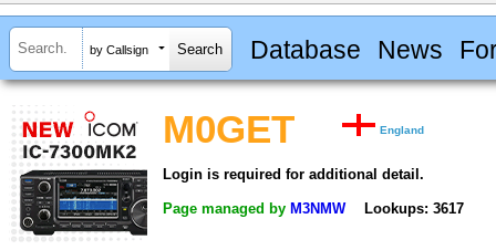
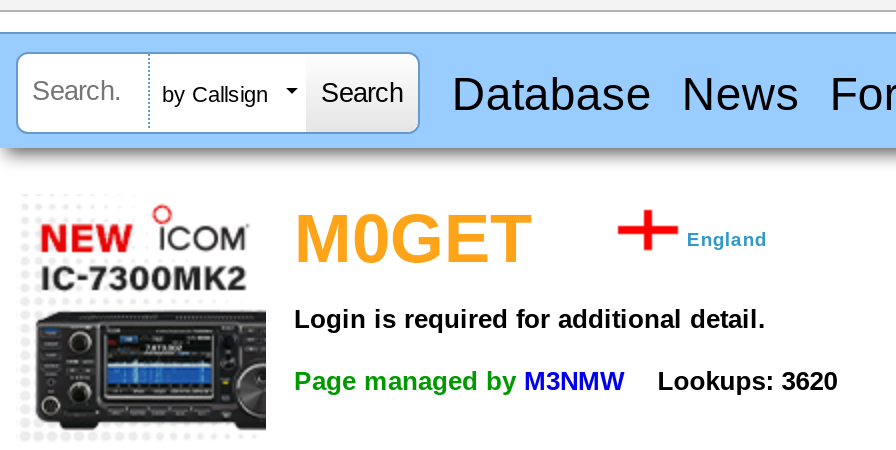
- Page managed by M3NMW Lookups: 3617
+ Page managed by M3NMW Lookups: 3620
